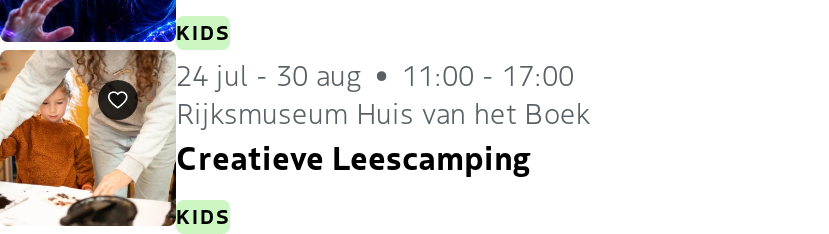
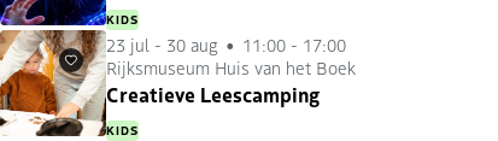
- 24 jul - 30 aug 11:00 - 17:00
+ 23 jul - 30 aug 11:00 - 17:00
